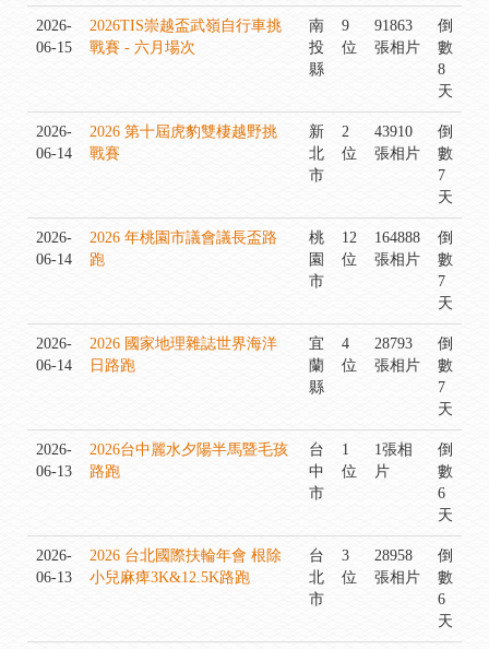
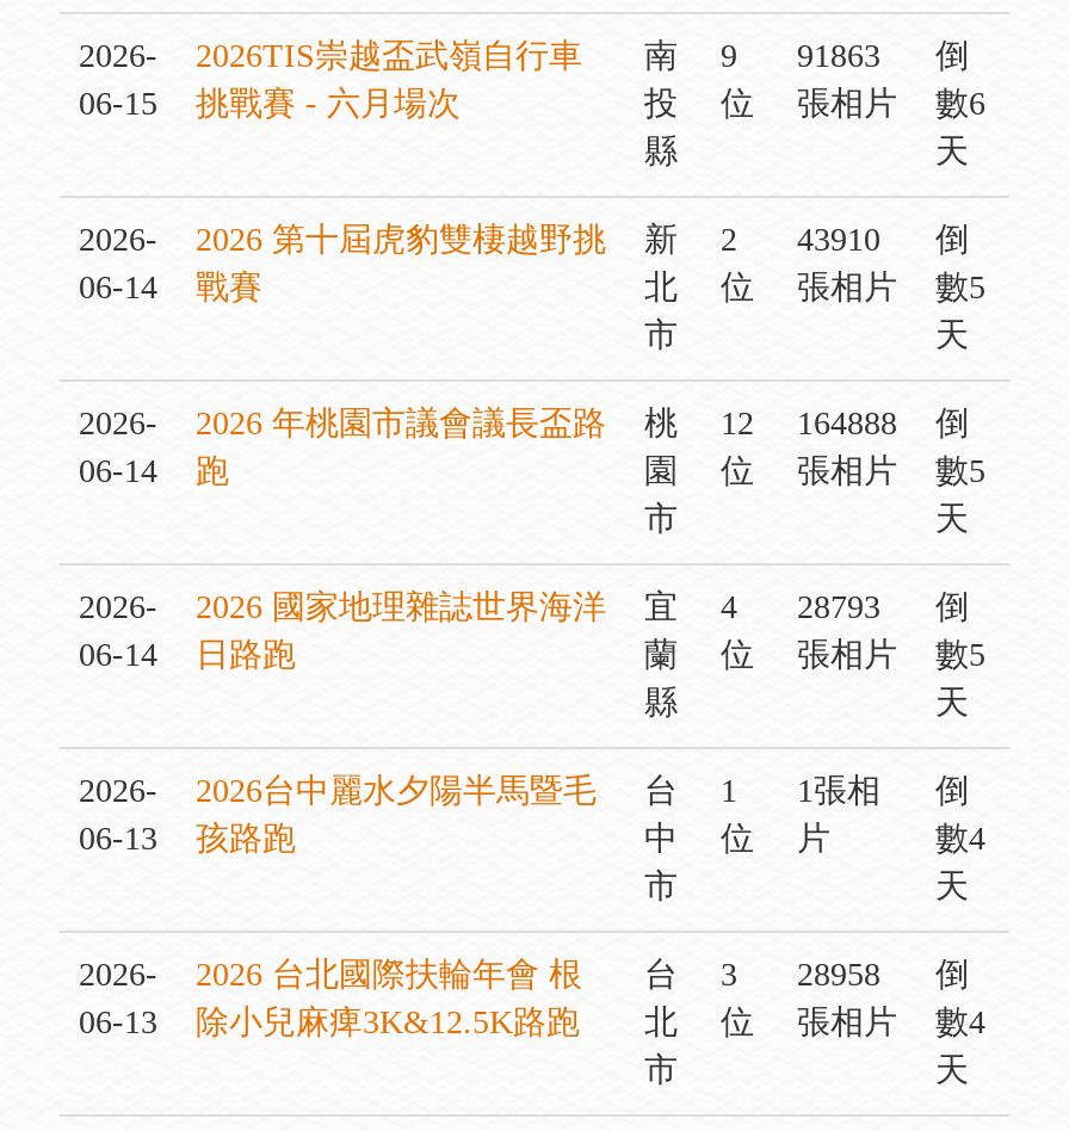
- 數
- 8
+ 數6

- 數
- 7
+ 數5

- 數
- 7
+ 數5

- 數
- 7
+ 數5

- 數
- 6
+ 數4

- 數
- 6
+ 數4
